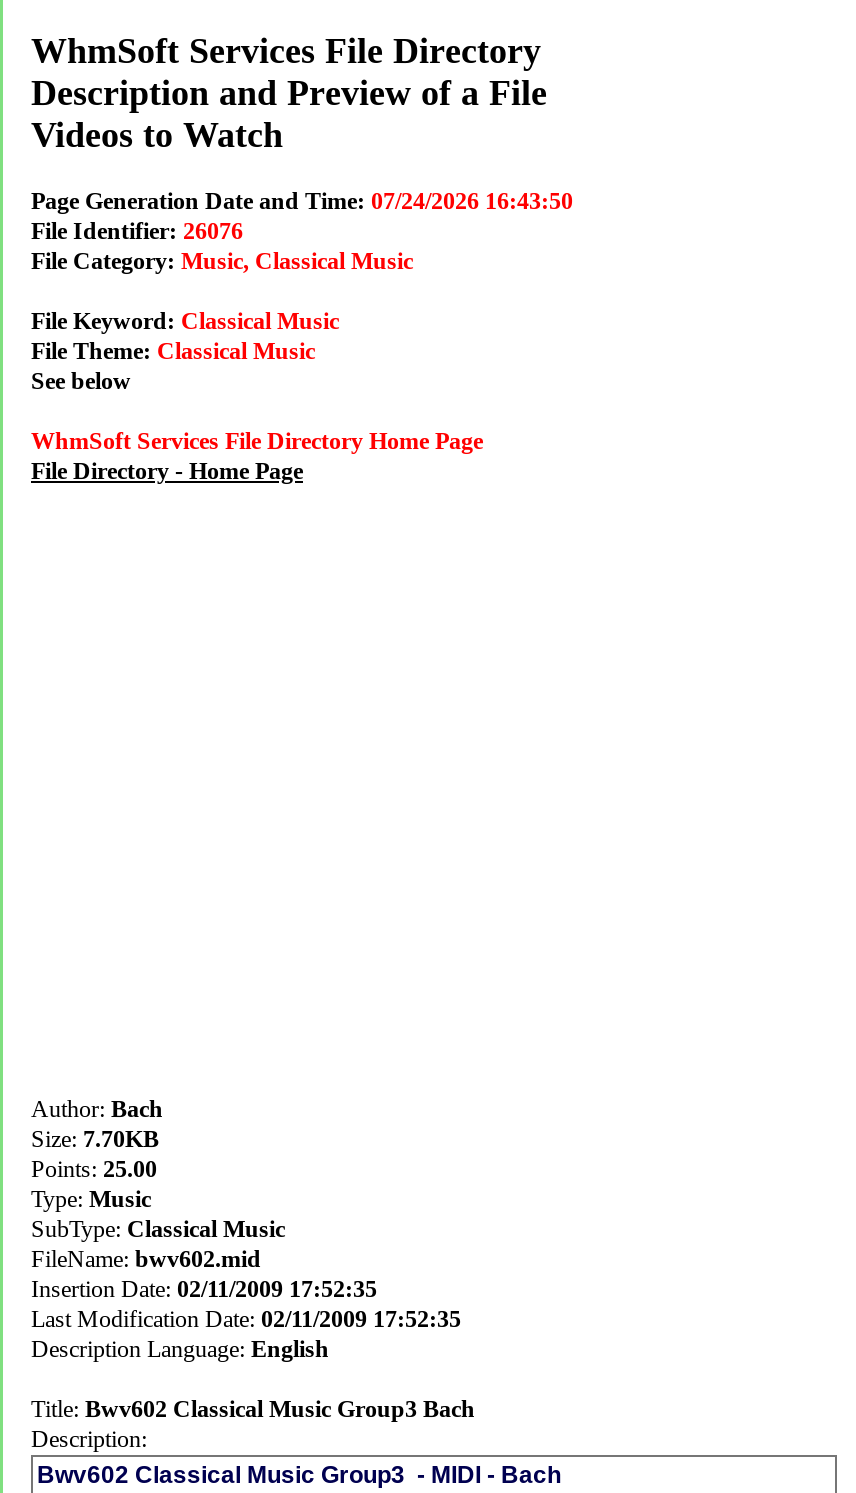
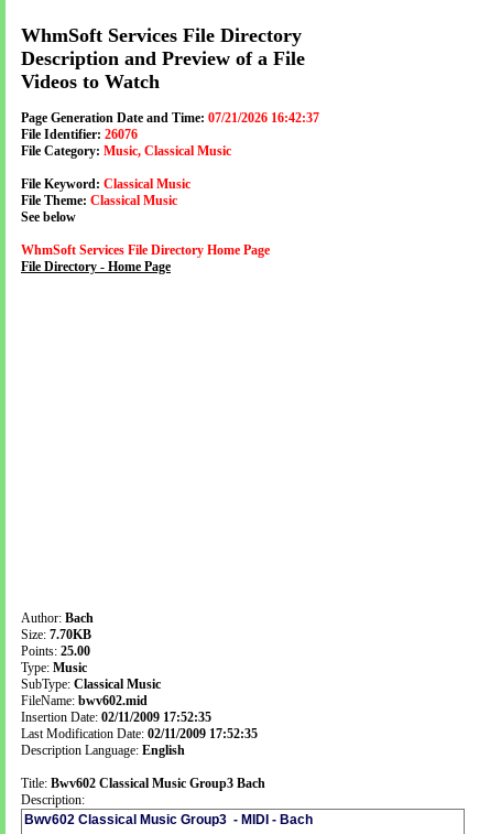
- Page Generation Date and Time: 07/24/2026 16:43:50
+ Page Generation Date and Time: 07/21/2026 16:42:37
